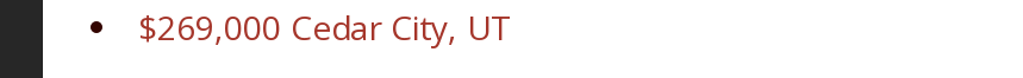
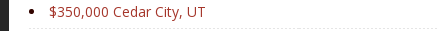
- $269,000 Cedar City, UT
+ $350,000 Cedar City, UT
